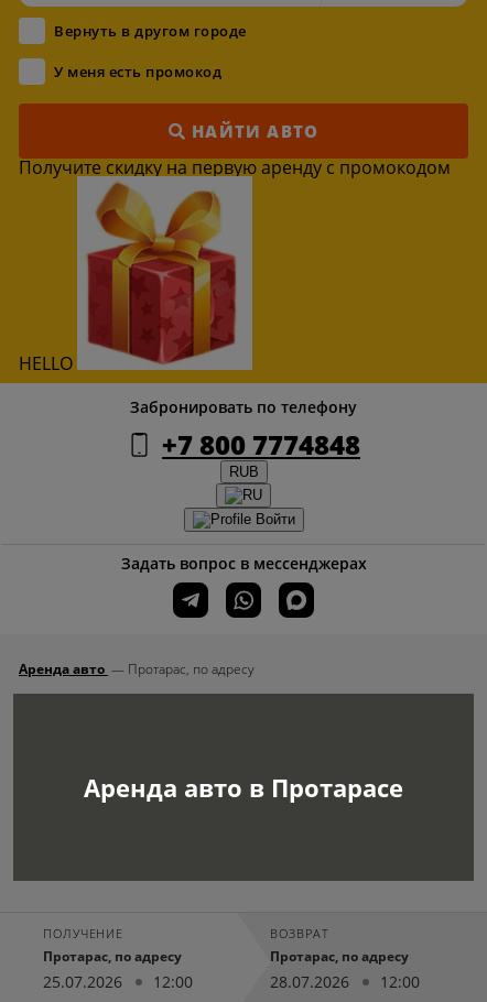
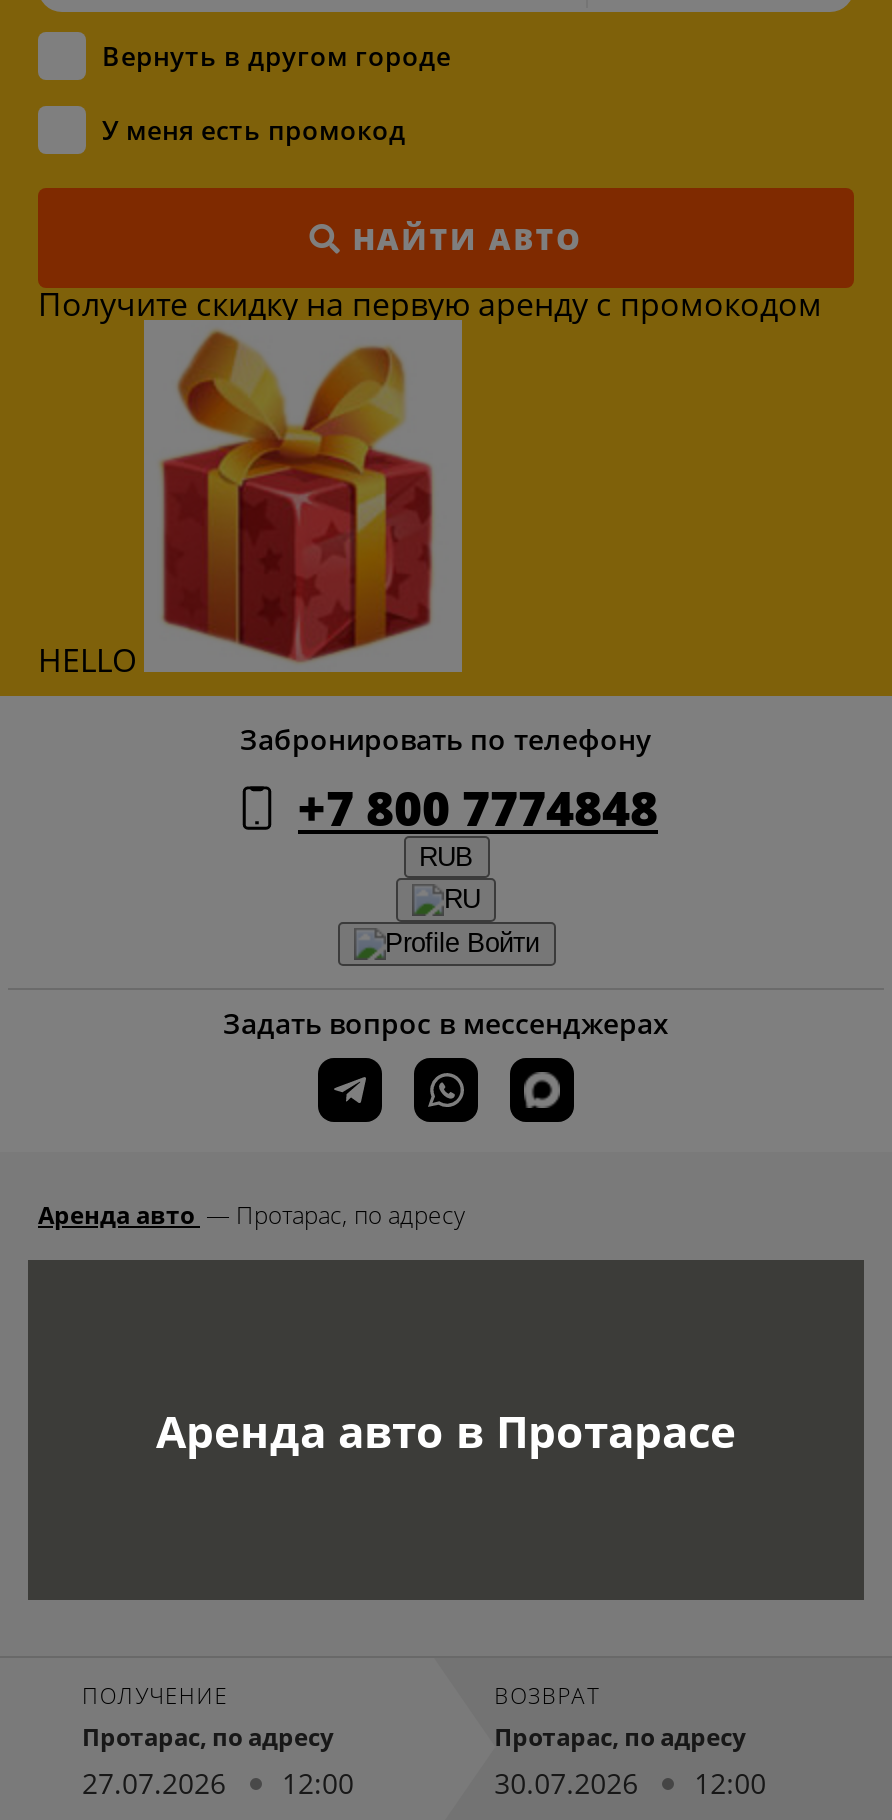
- 25.07.2026 12:00
+ 27.07.2026 12:00

- 28.07.2026 12:00
+ 30.07.2026 12:00
